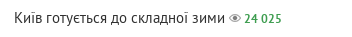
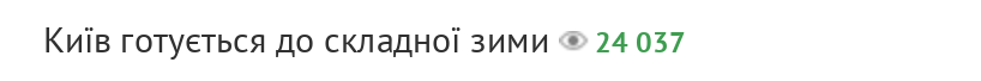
- Київ готується до складної зими 24 025
+ Київ готується до складної зими 24 037
